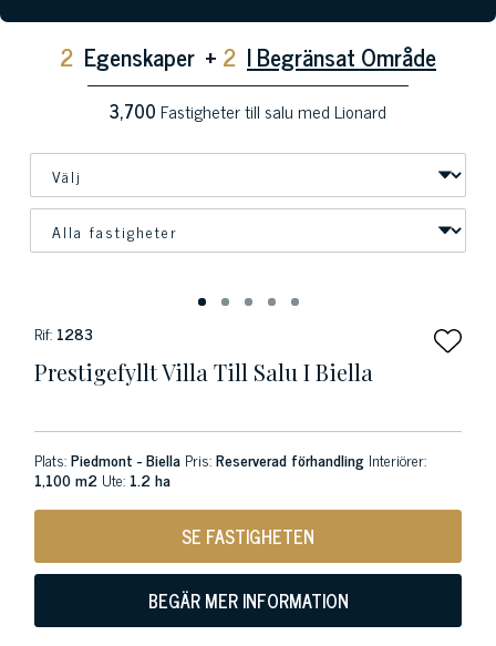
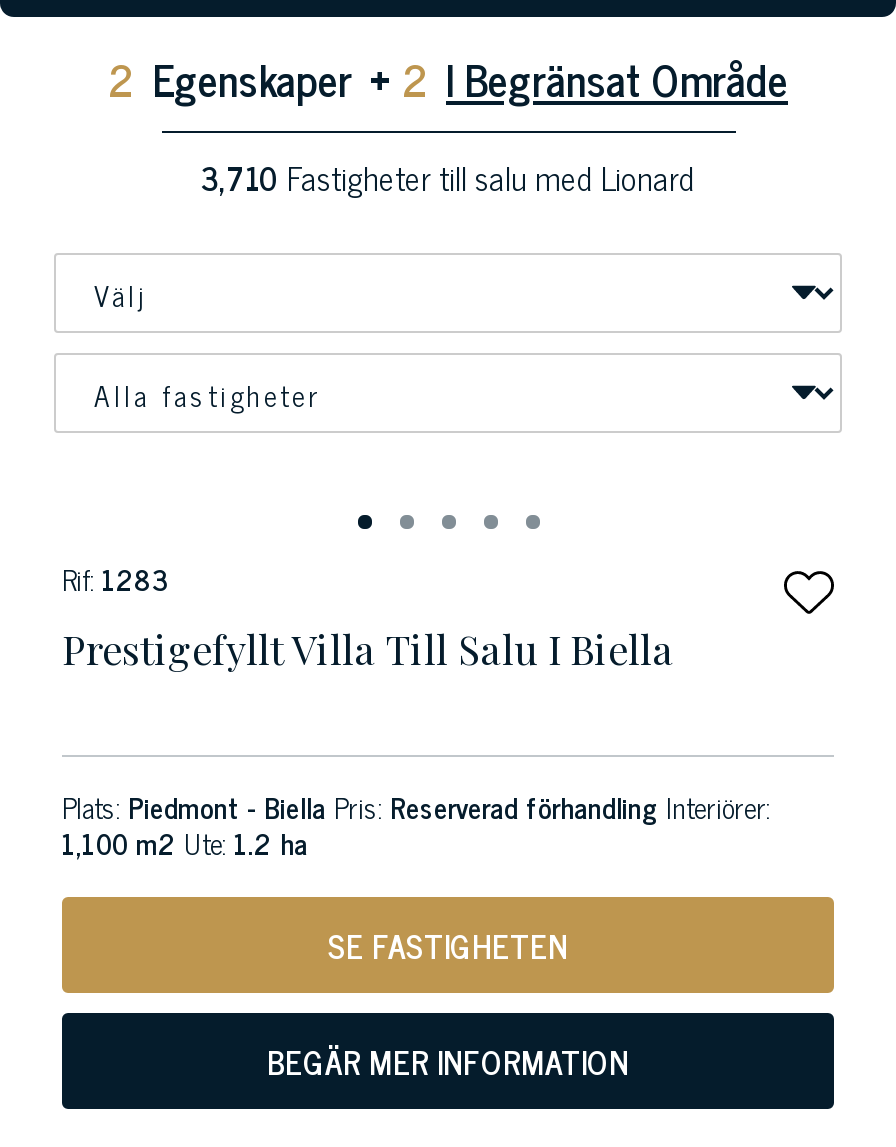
- 3,700 Fastigheter till salu med Lionard
+ 3,710 Fastigheter till salu med Lionard
